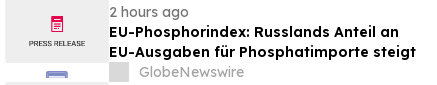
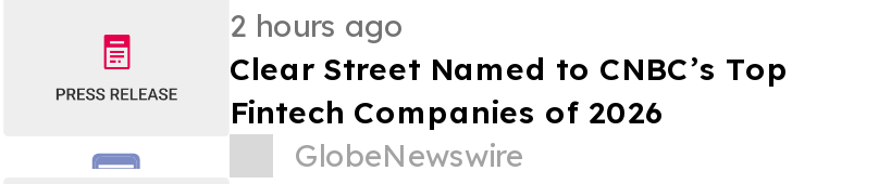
- EU-Phosphorindex: Russlands Anteil an
- EU-Ausgaben für Phosphatimporte steigt
+ Clear Street Named to CNBC’s Top
+ Fintech Companies of 2026
